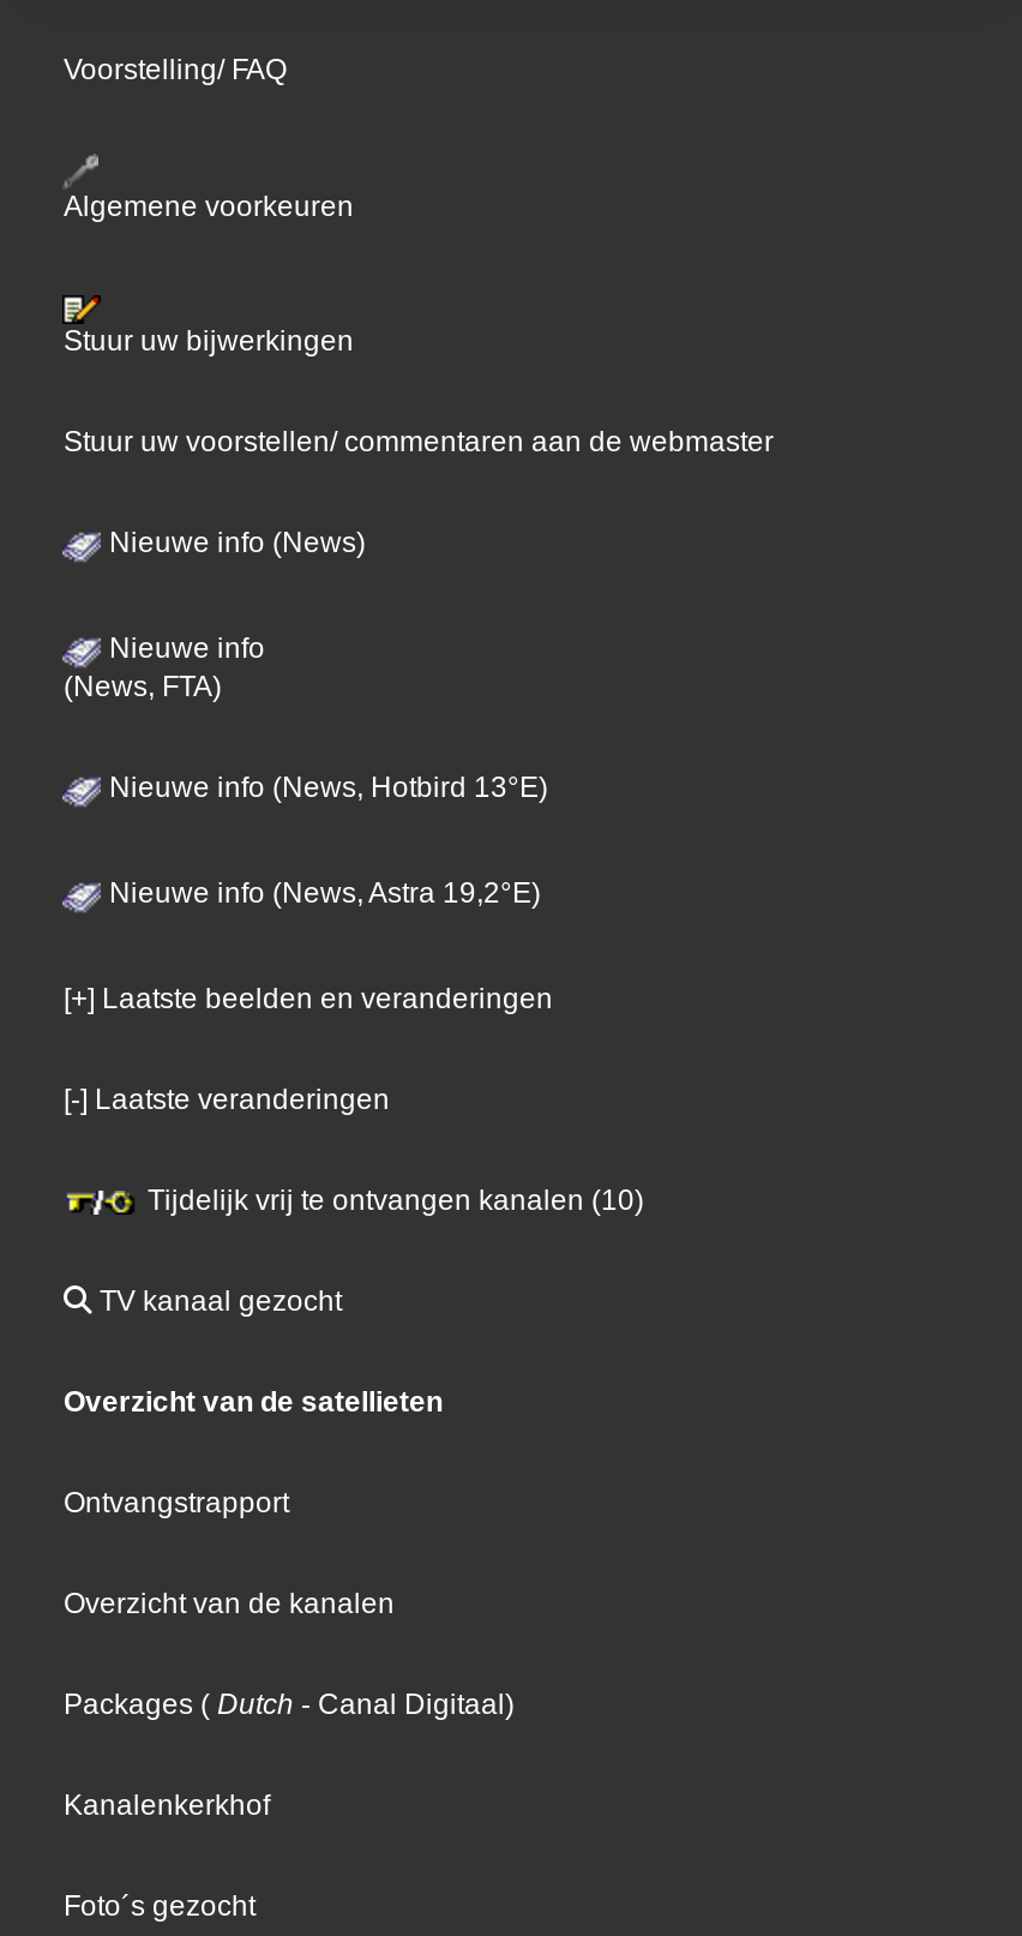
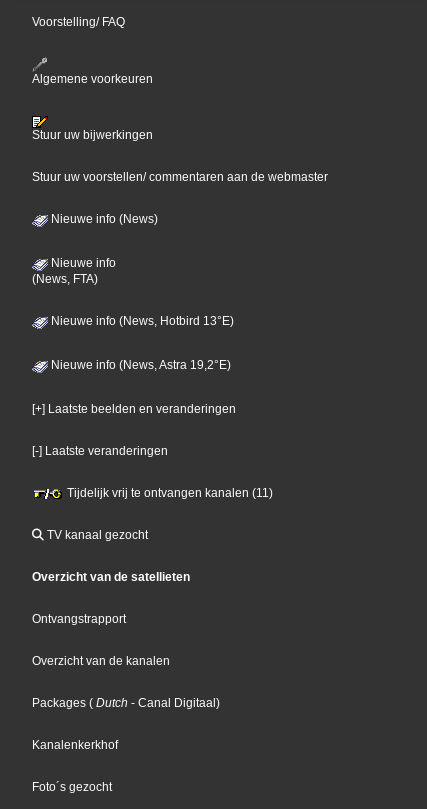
- Tijdelijk vrij te ontvangen kanalen (10)
+ Tijdelijk vrij te ontvangen kanalen (11)
